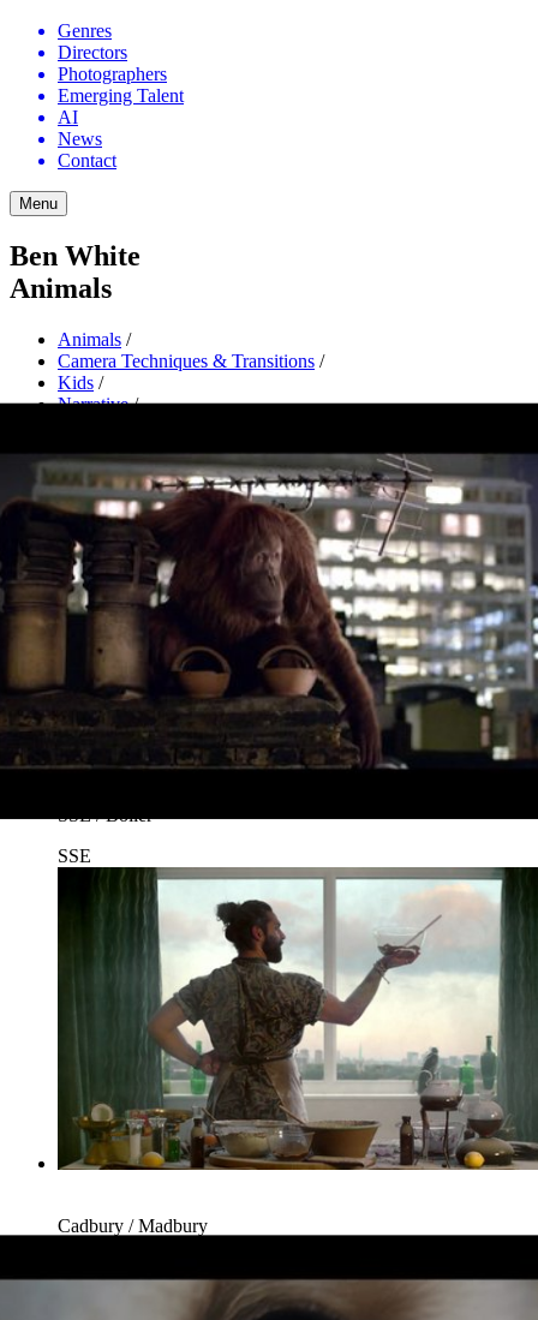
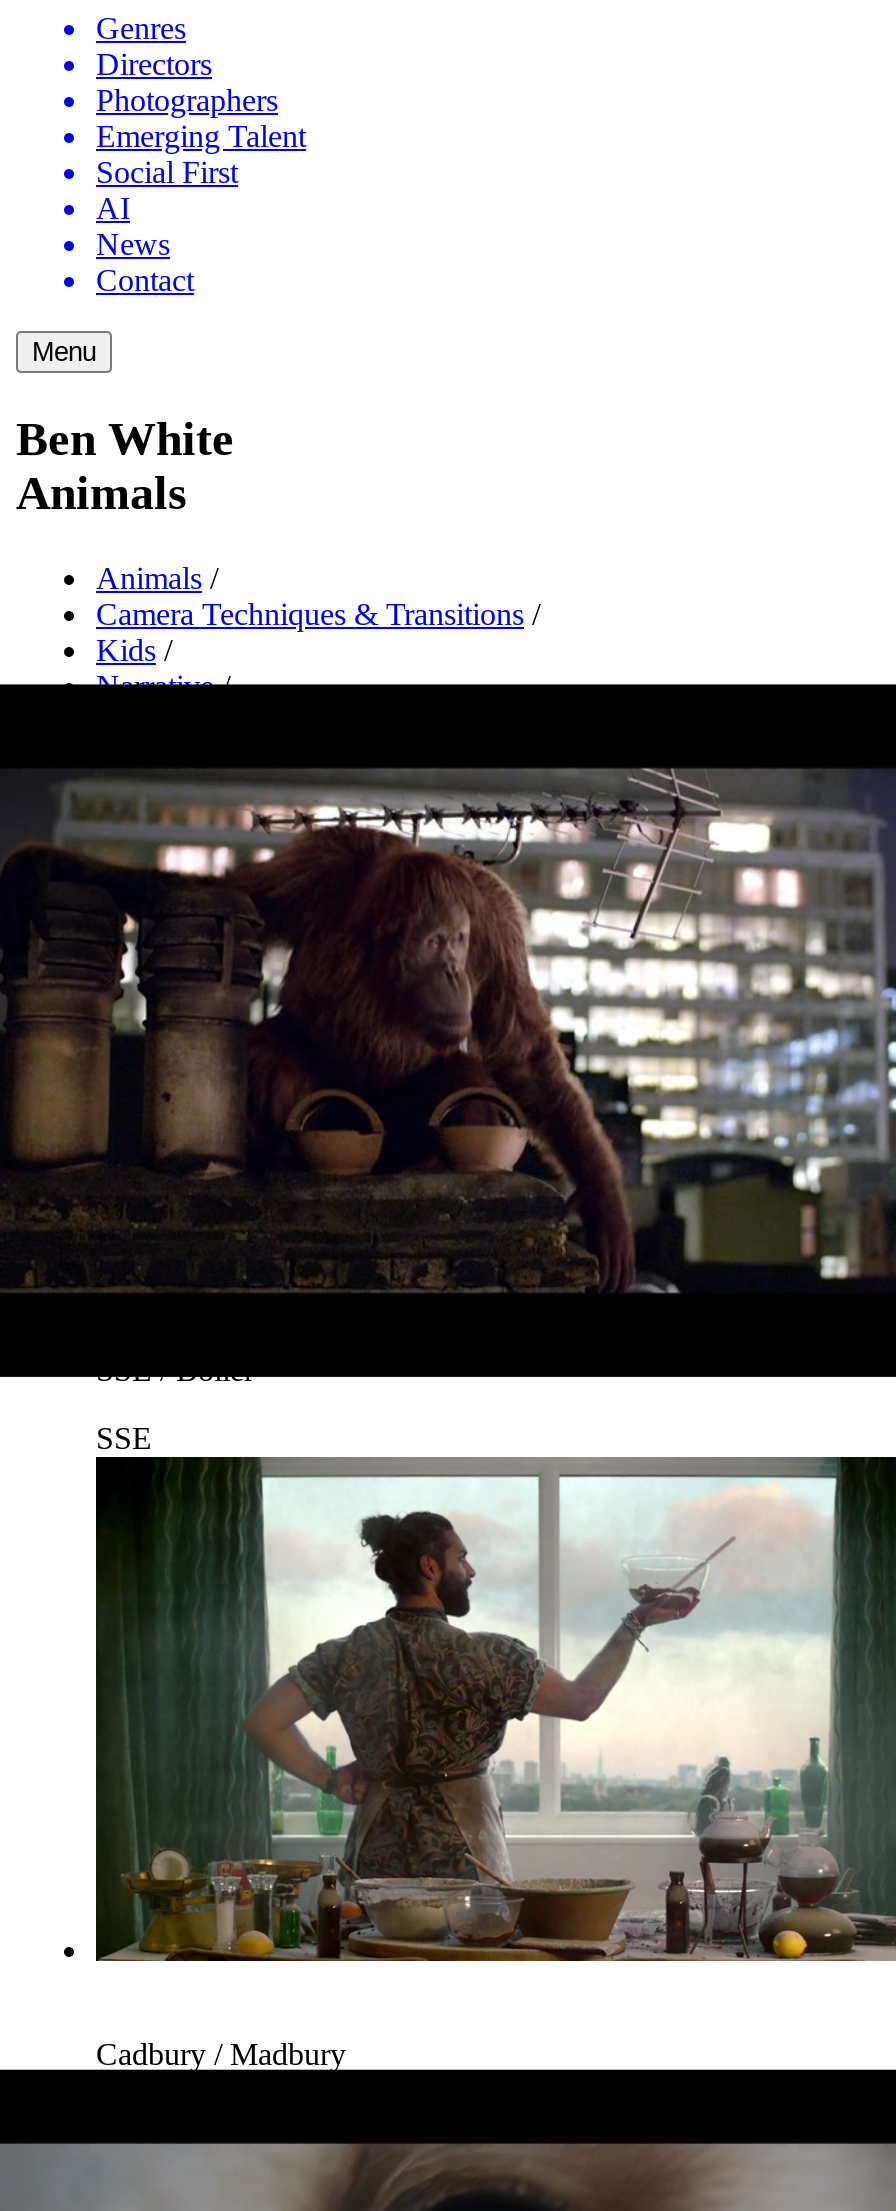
+ Social First
